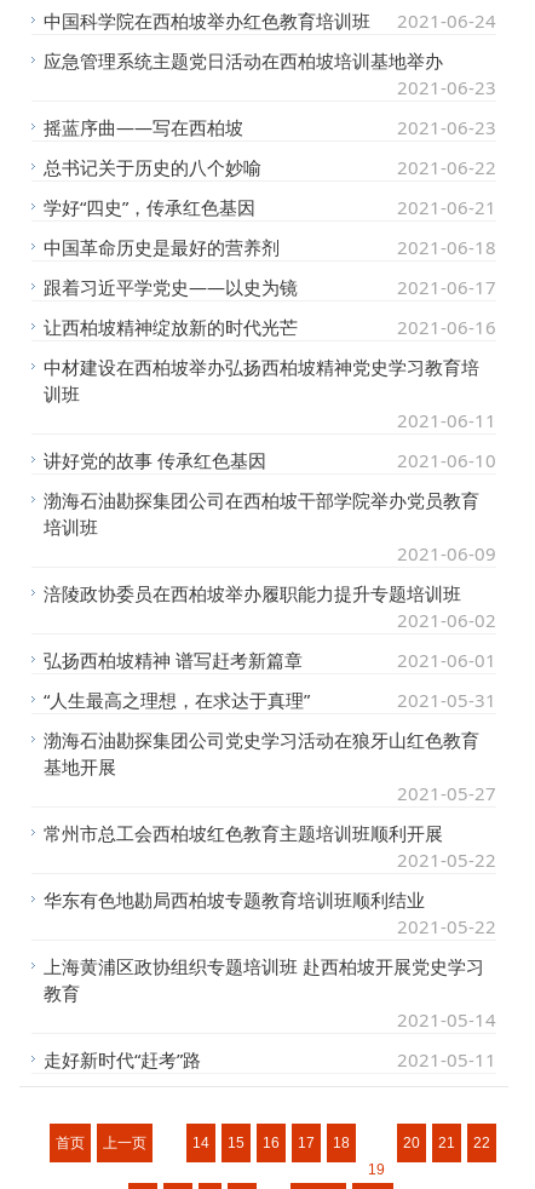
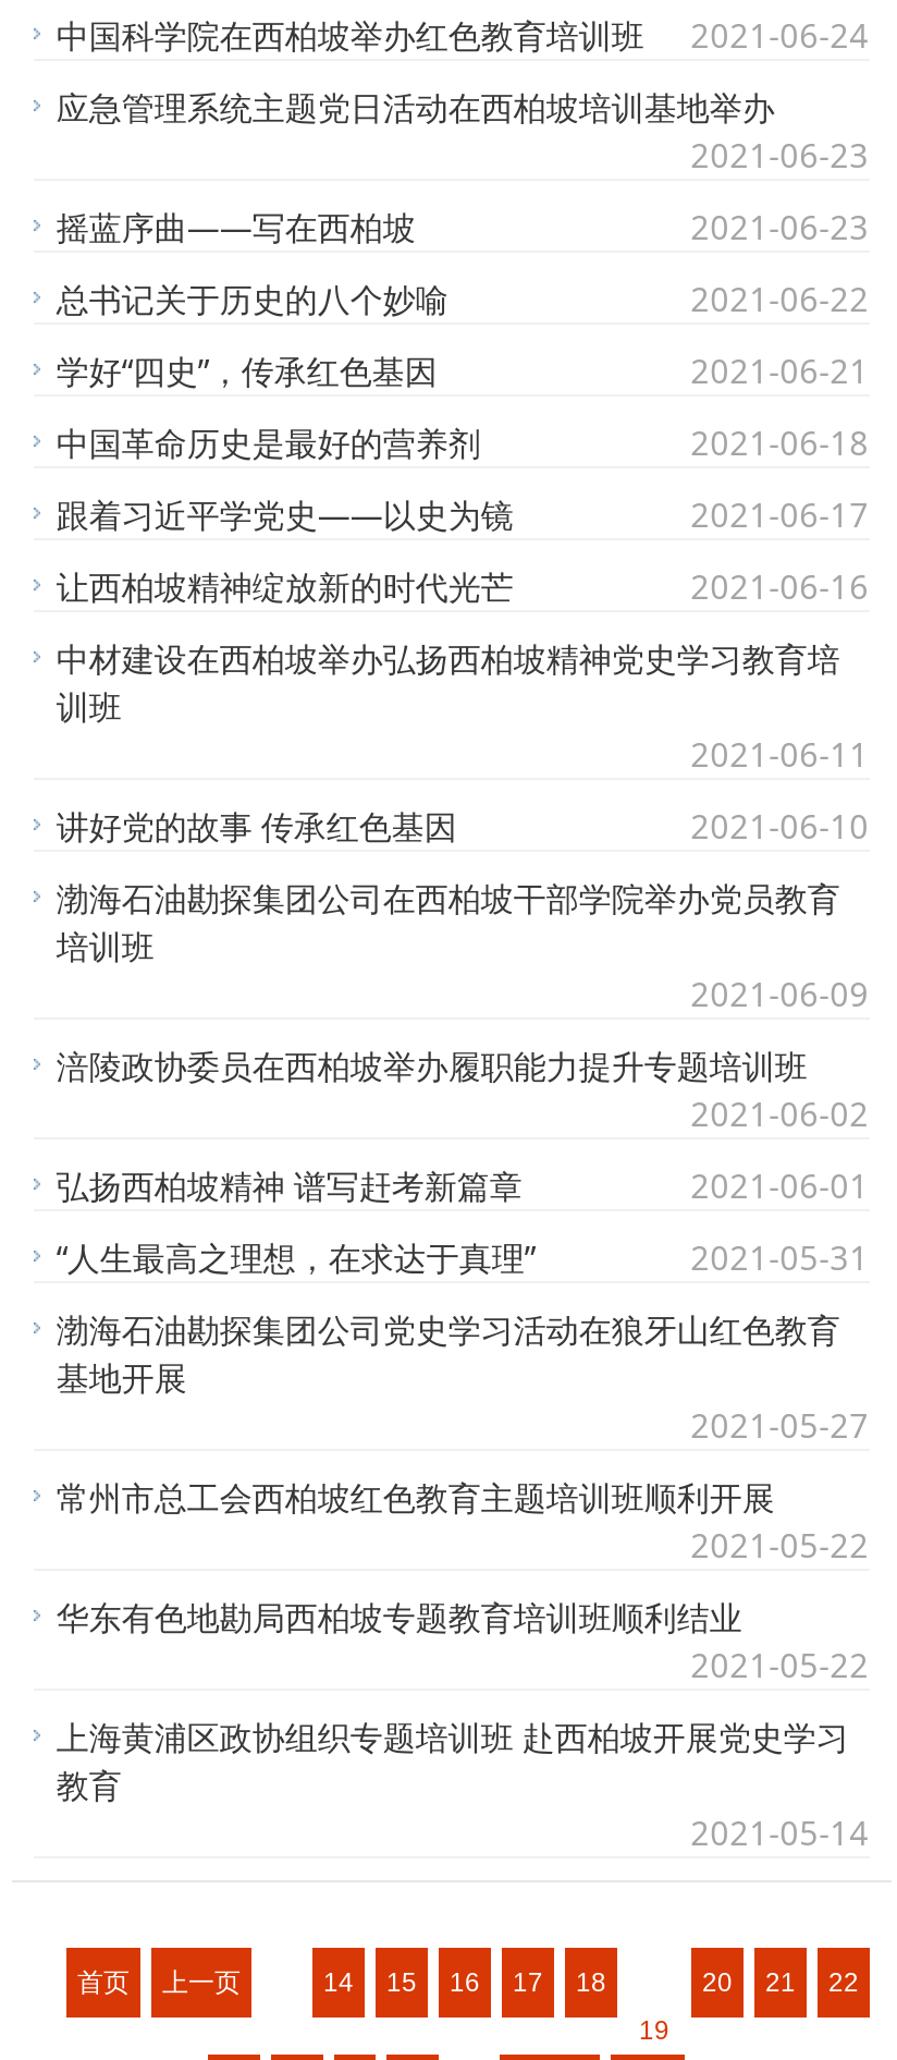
- 走好新时代“赶考”路
- 2021-05-11
